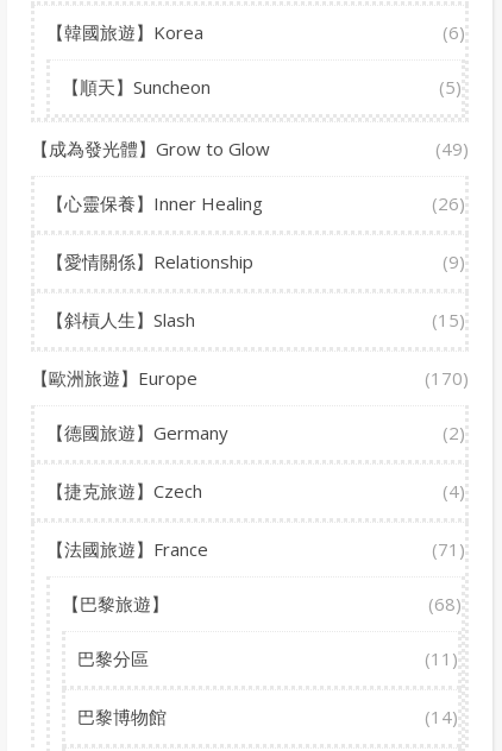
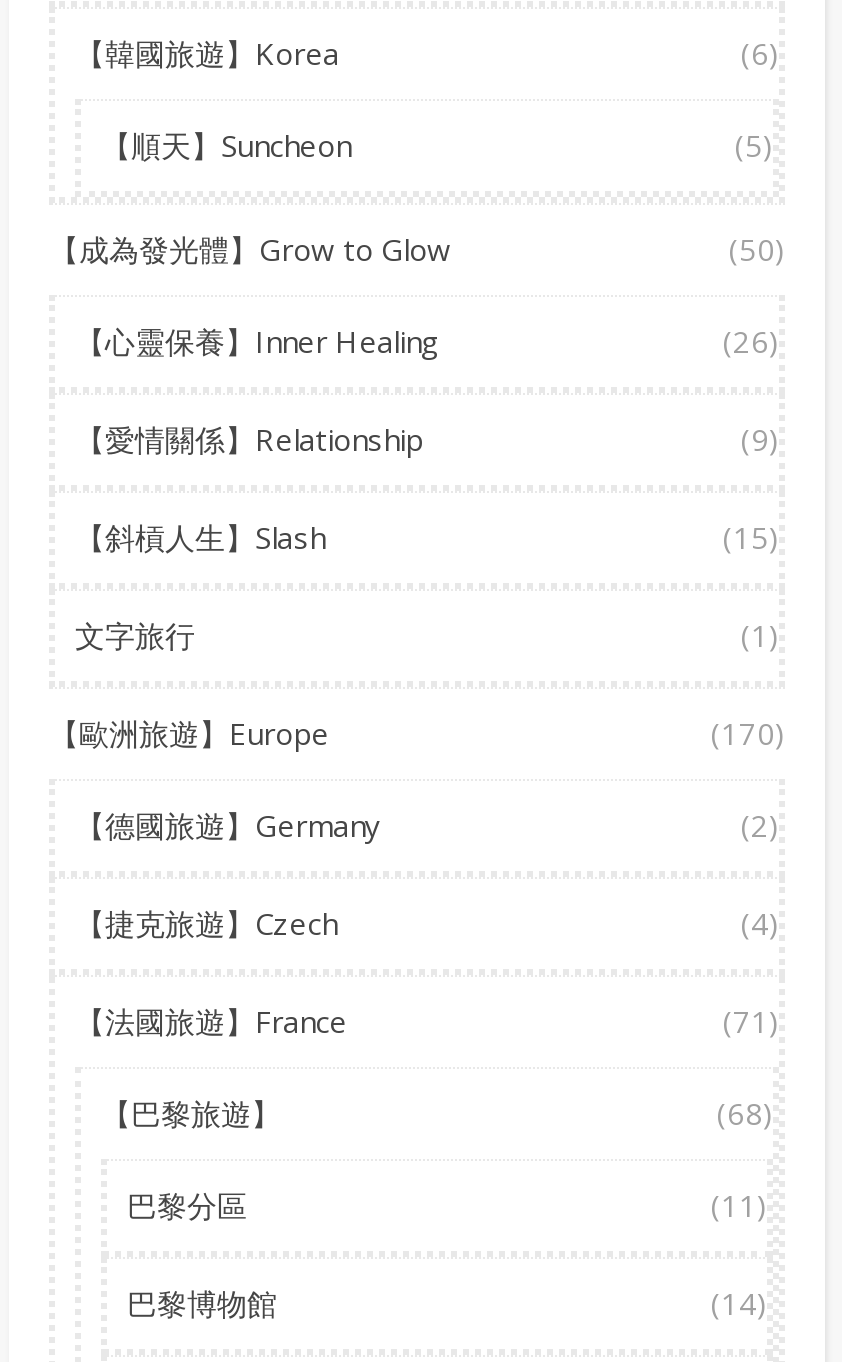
- (49)
+ (50)

+ 文字旅行
+ (1)
